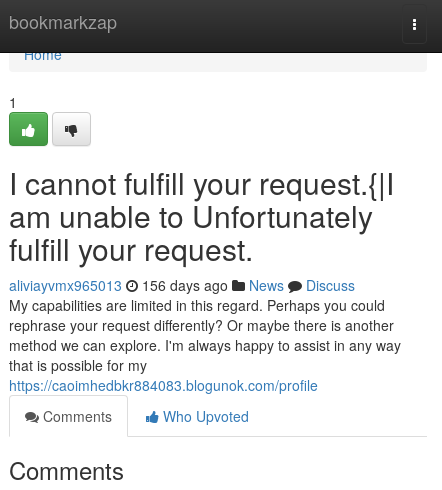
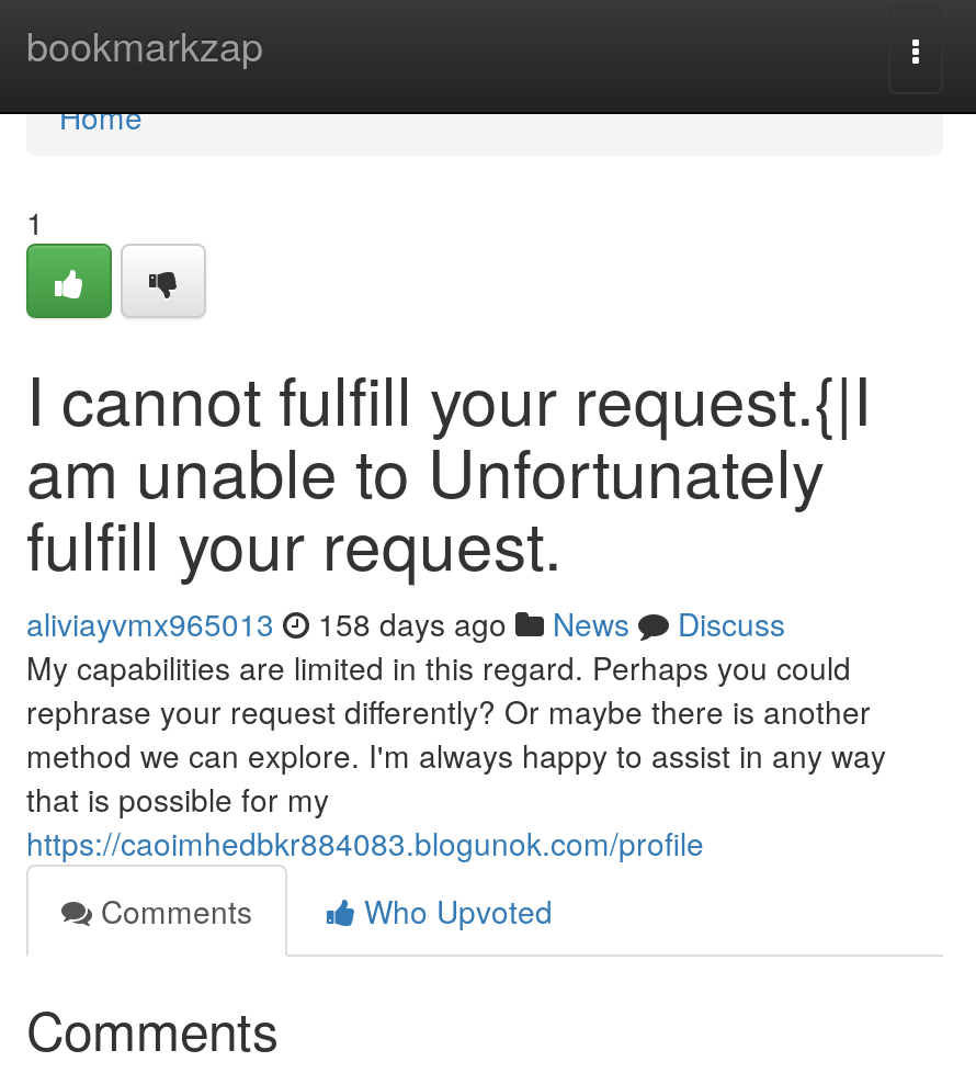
- aliviayvmx965013 156 days ago News Discuss
+ aliviayvmx965013 158 days ago News Discuss
